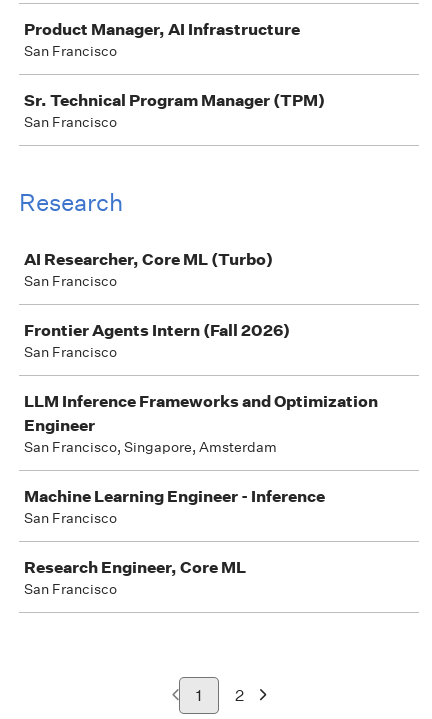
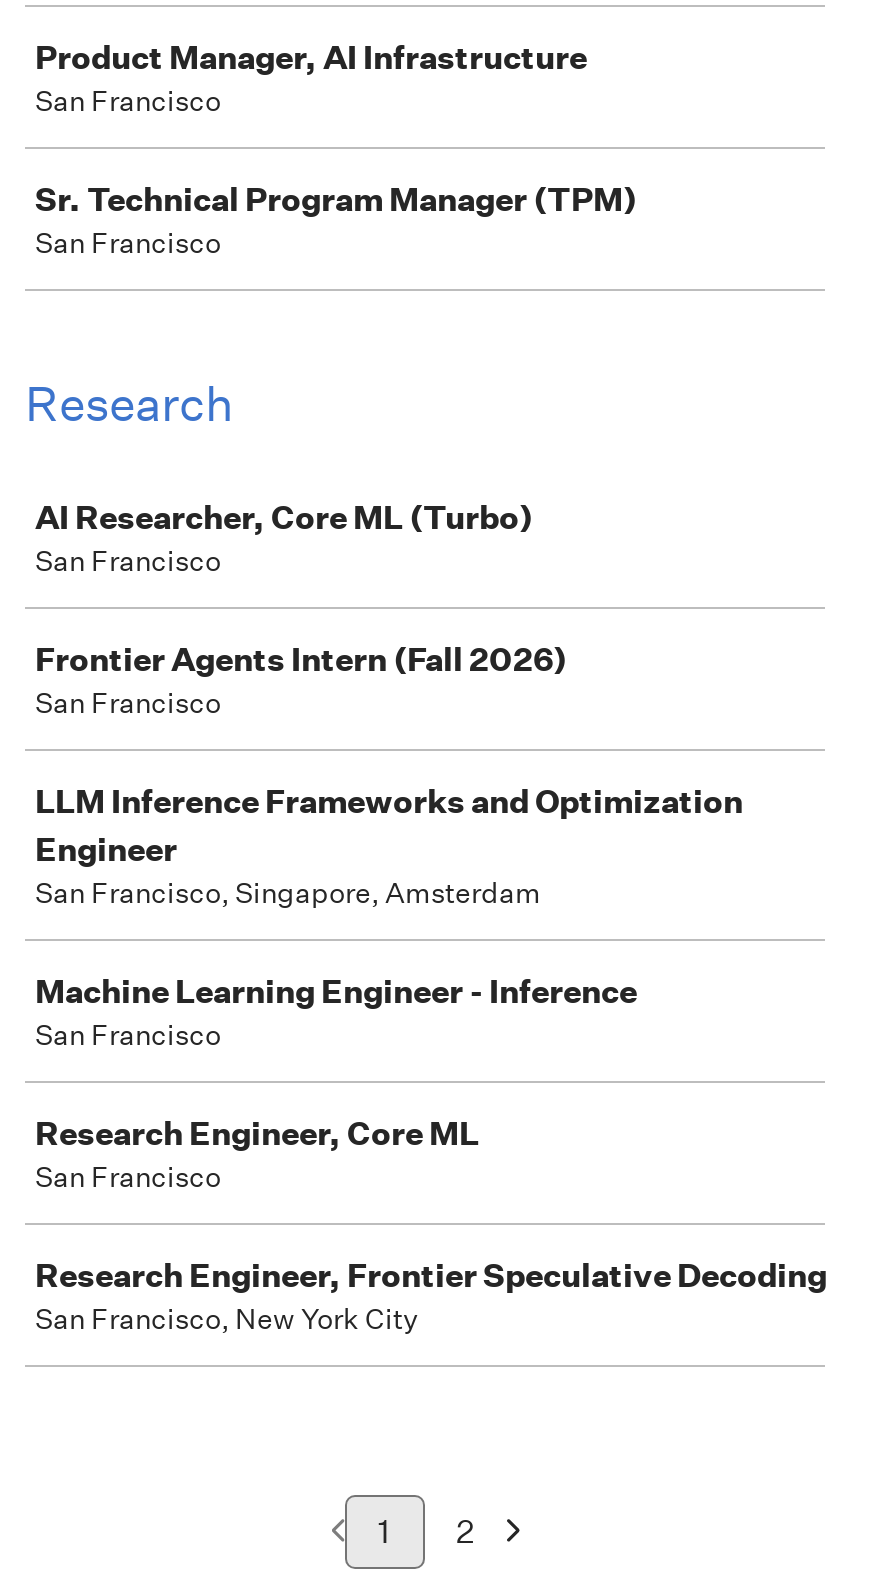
+ Research Engineer, Frontier Speculative Decoding
+ San Francisco, New York City
